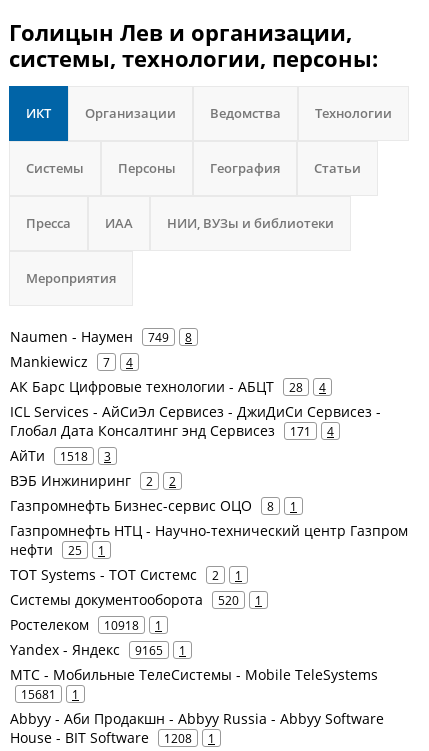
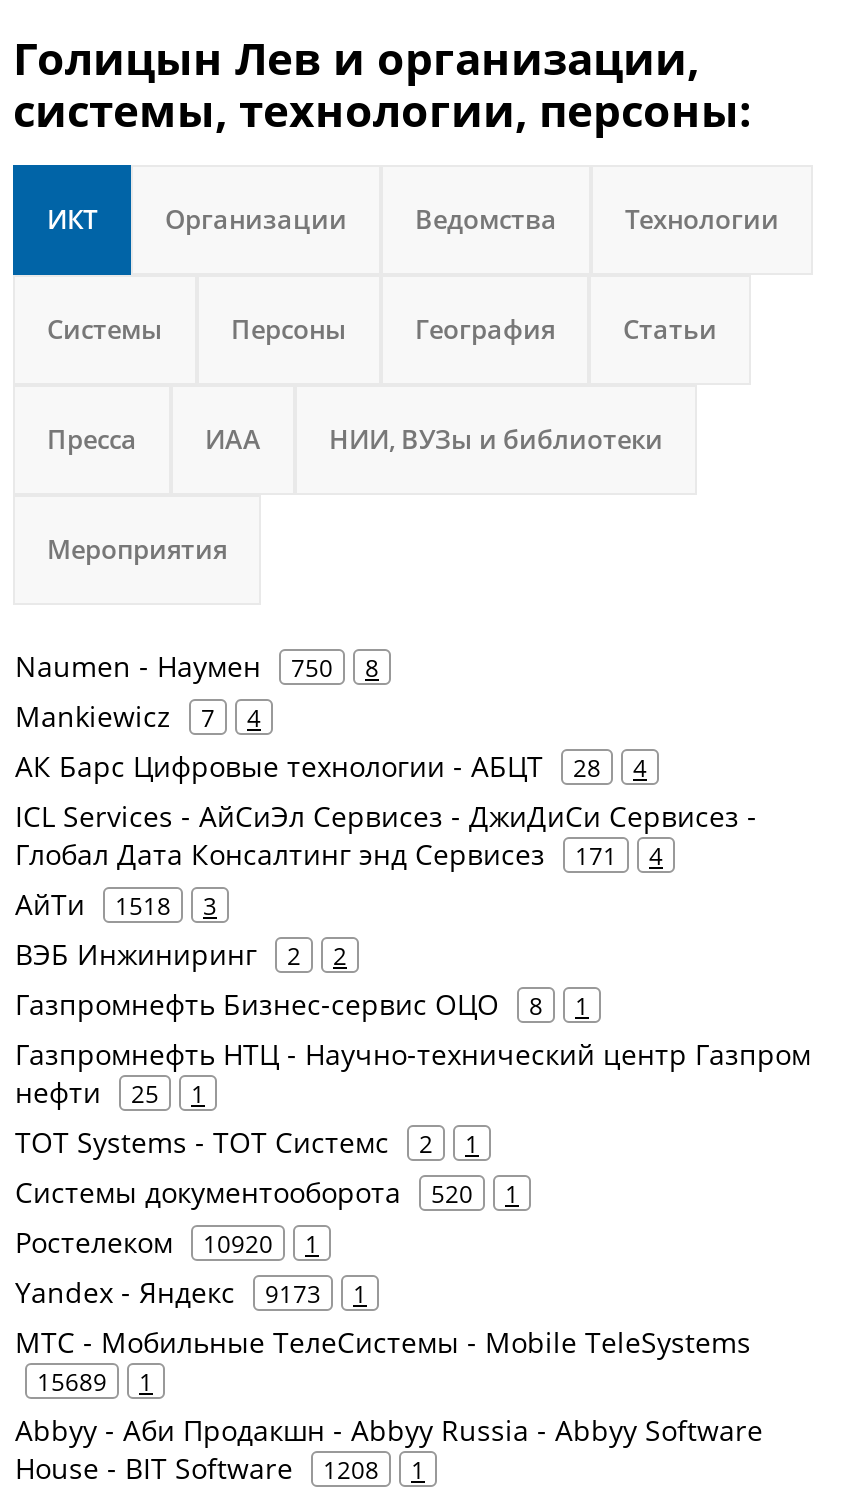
- Naumen - Наумен 749 8
+ Naumen - Наумен 750 8

- Ростелеком 10918 1
+ Ростелеком 10920 1

- Yandex - Яндекс 9165 1
+ Yandex - Яндекс 9173 1

- 15681 1
+ 15689 1
